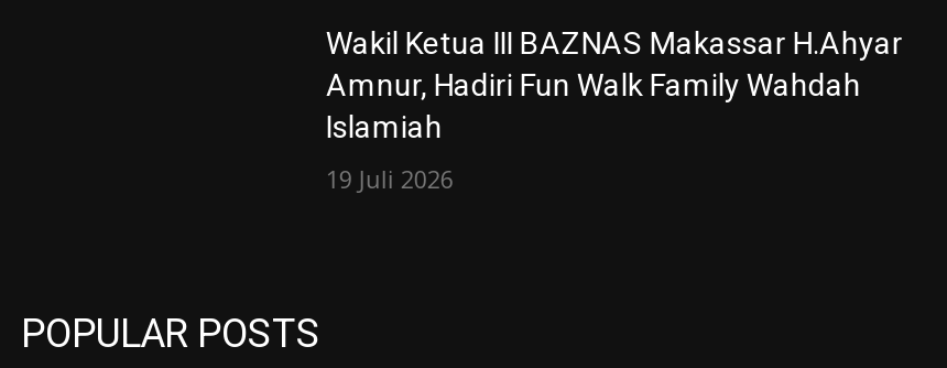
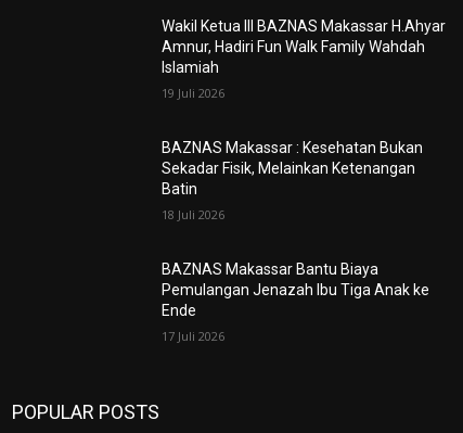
+ BAZNAS Makassar : Kesehatan Bukan
+ Sekadar Fisik, Melainkan Ketenangan
+ Batin
+ 18 Juli 2026
+ BAZNAS Makassar Bantu Biaya
+ Pemulangan Jenazah Ibu Tiga Anak ke
+ Ende
+ 17 Juli 2026
